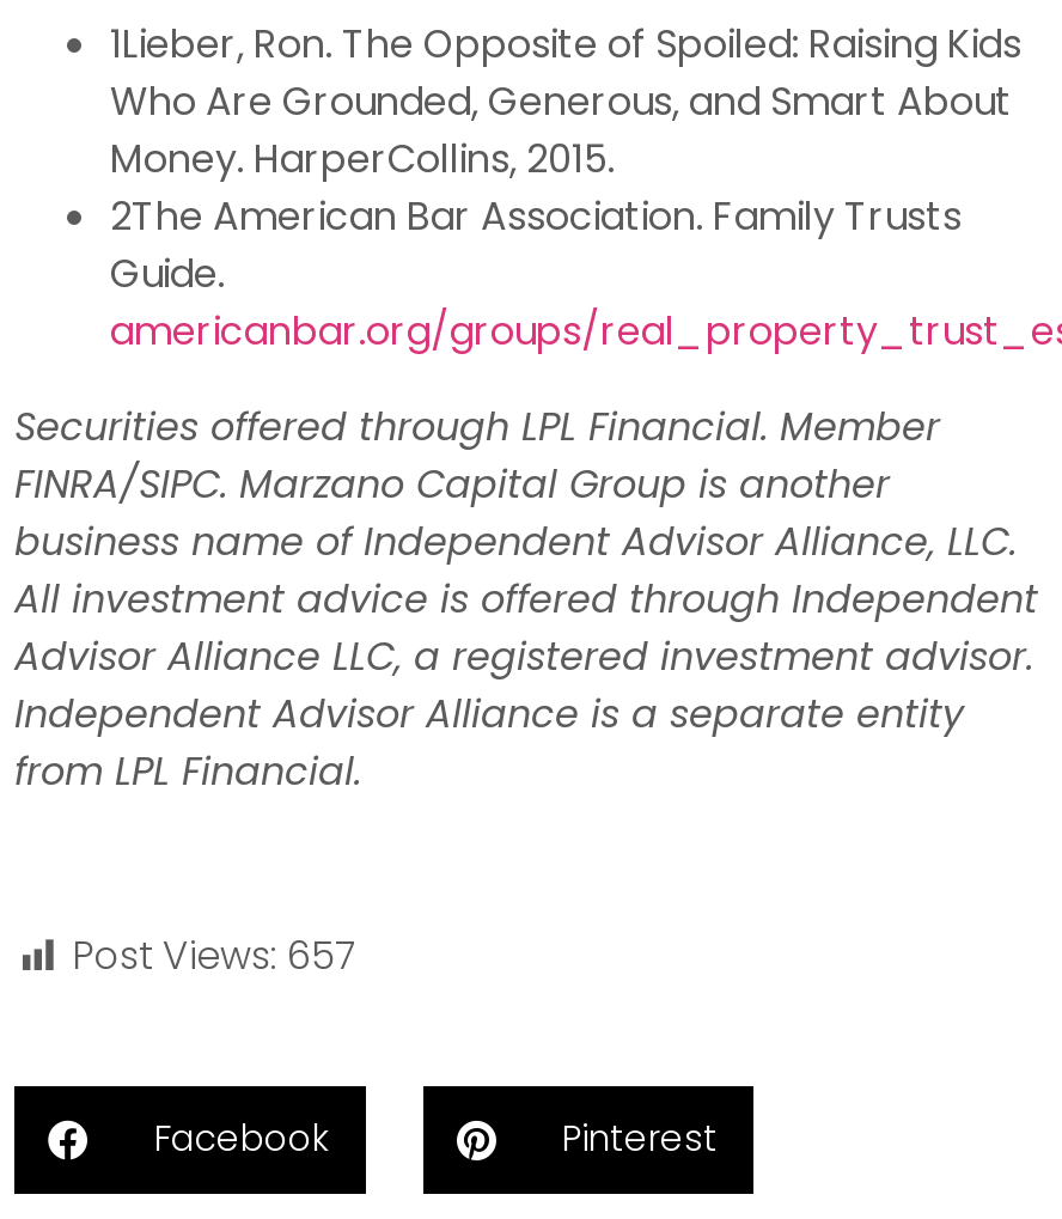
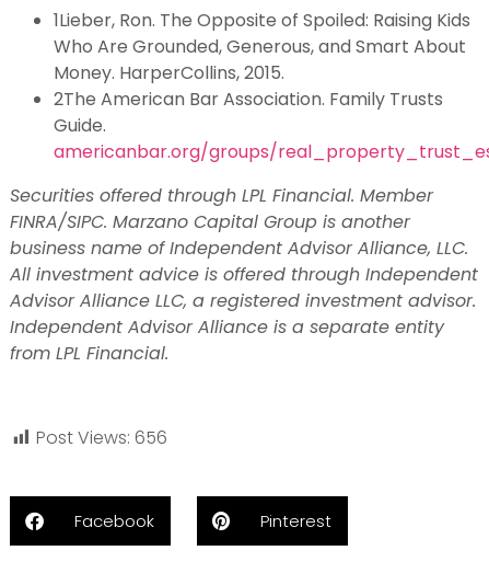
- Post Views: 657
+ Post Views: 656
